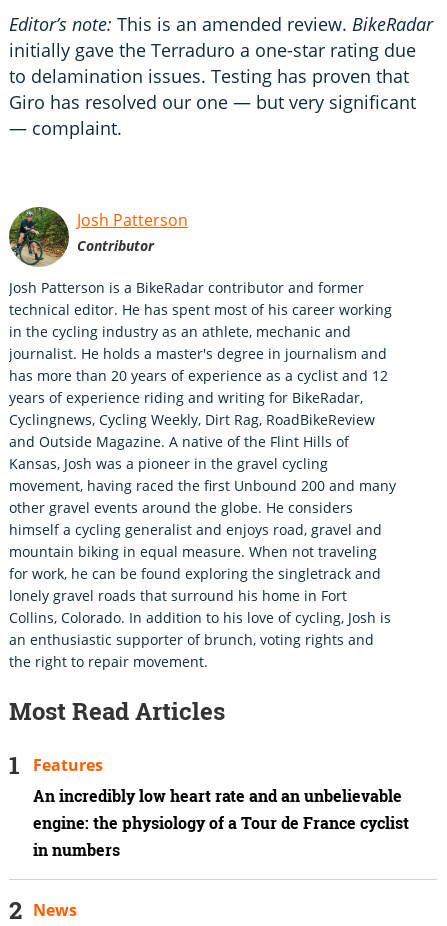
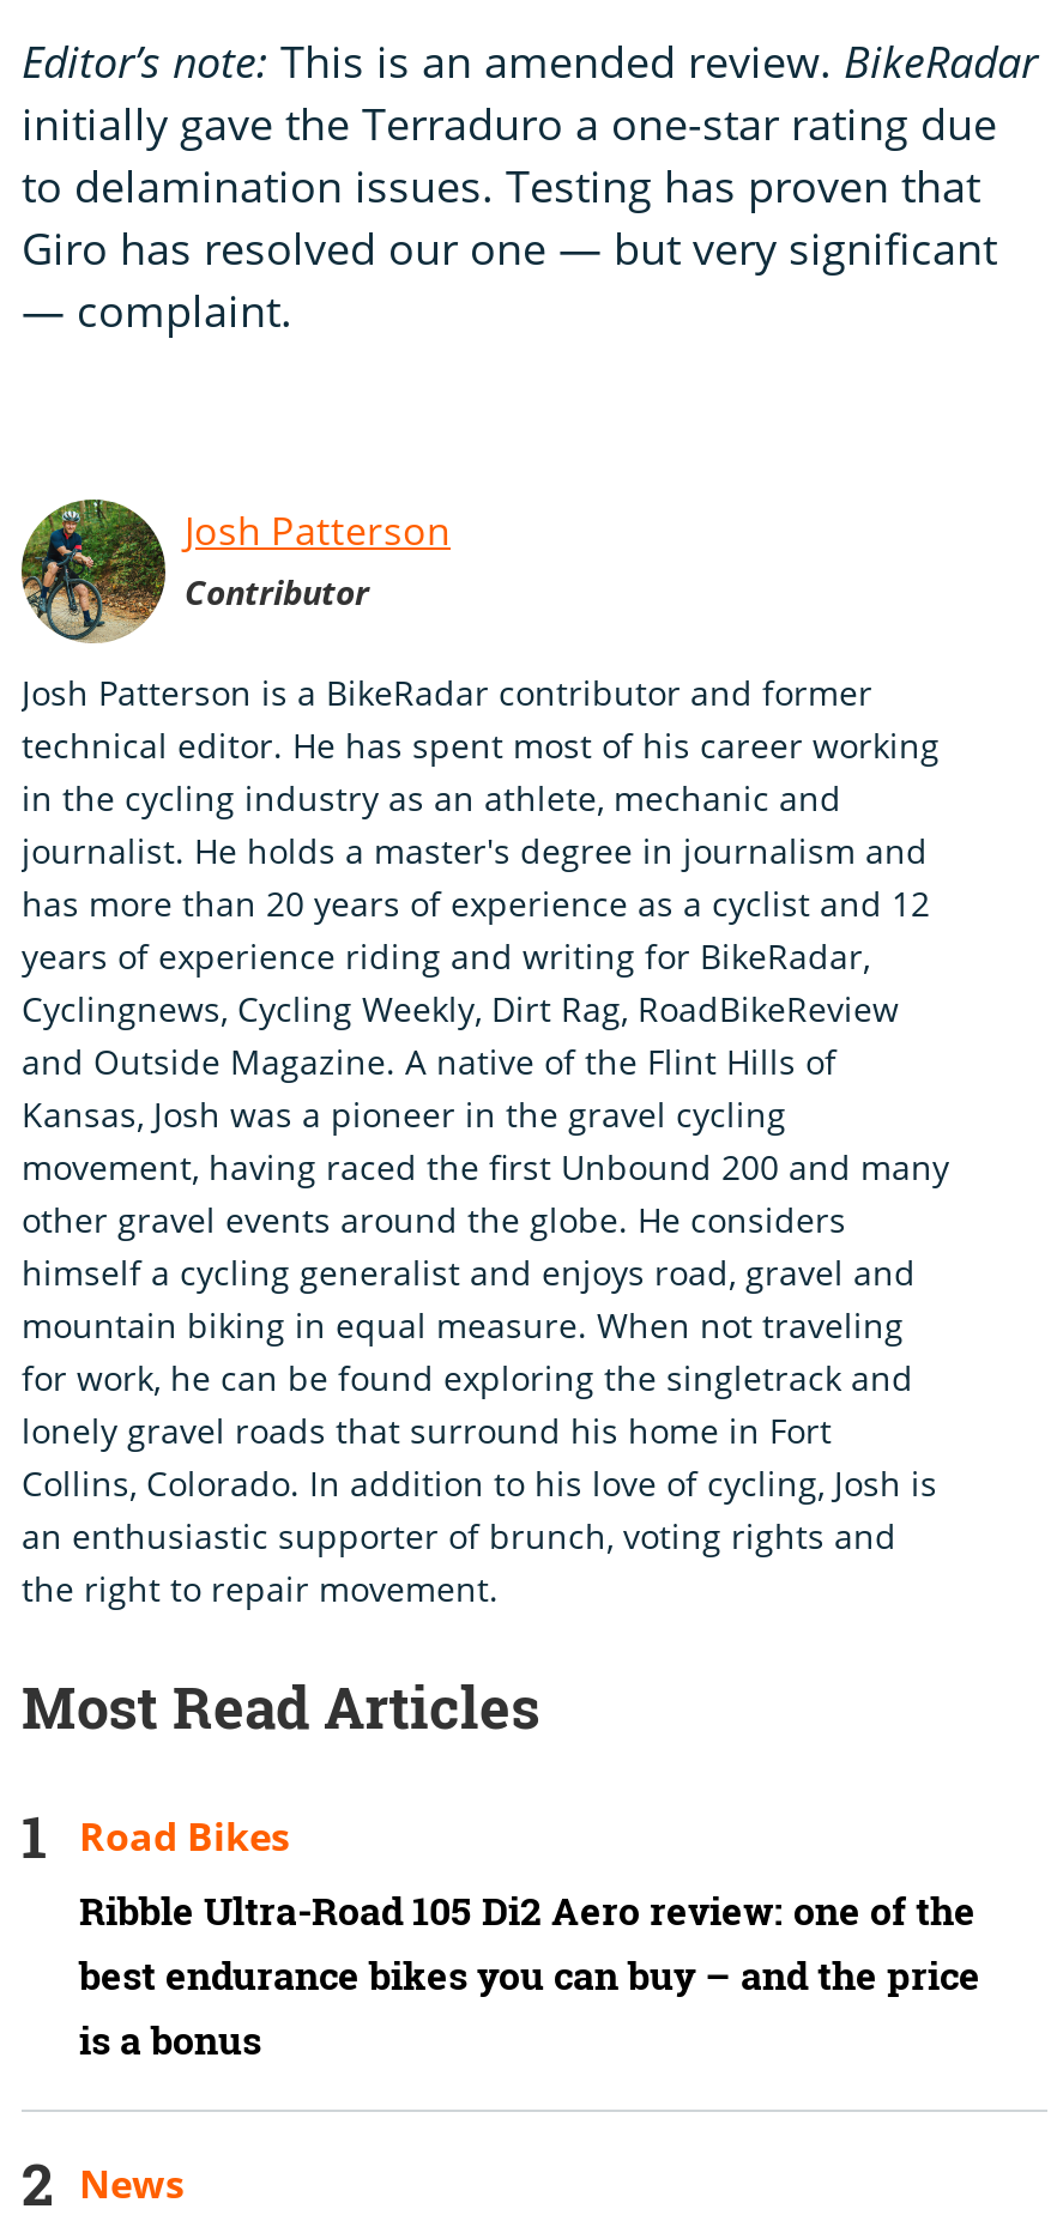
- Features
+ Road Bikes

- An incredibly low heart rate and an unbelievable
- engine: the physiology of a Tour de France cyclist
- in numbers
+ Ribble Ultra-Road 105 Di2 Aero review: one of the
+ best endurance bikes you can buy – and the price
+ is a bonus
